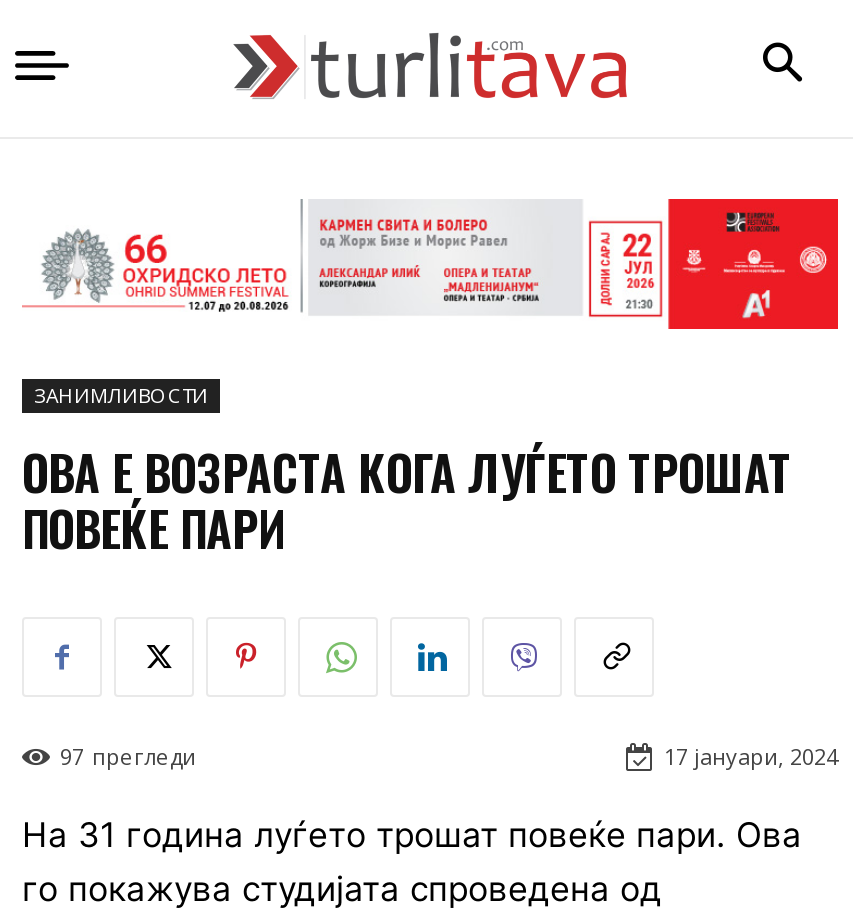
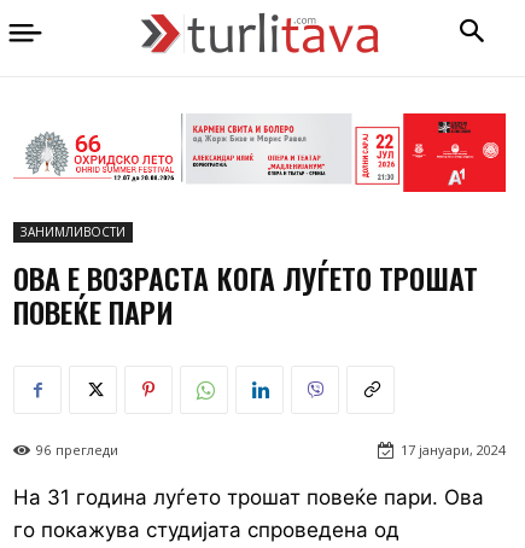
- 97 прегледи
+ 96 прегледи
